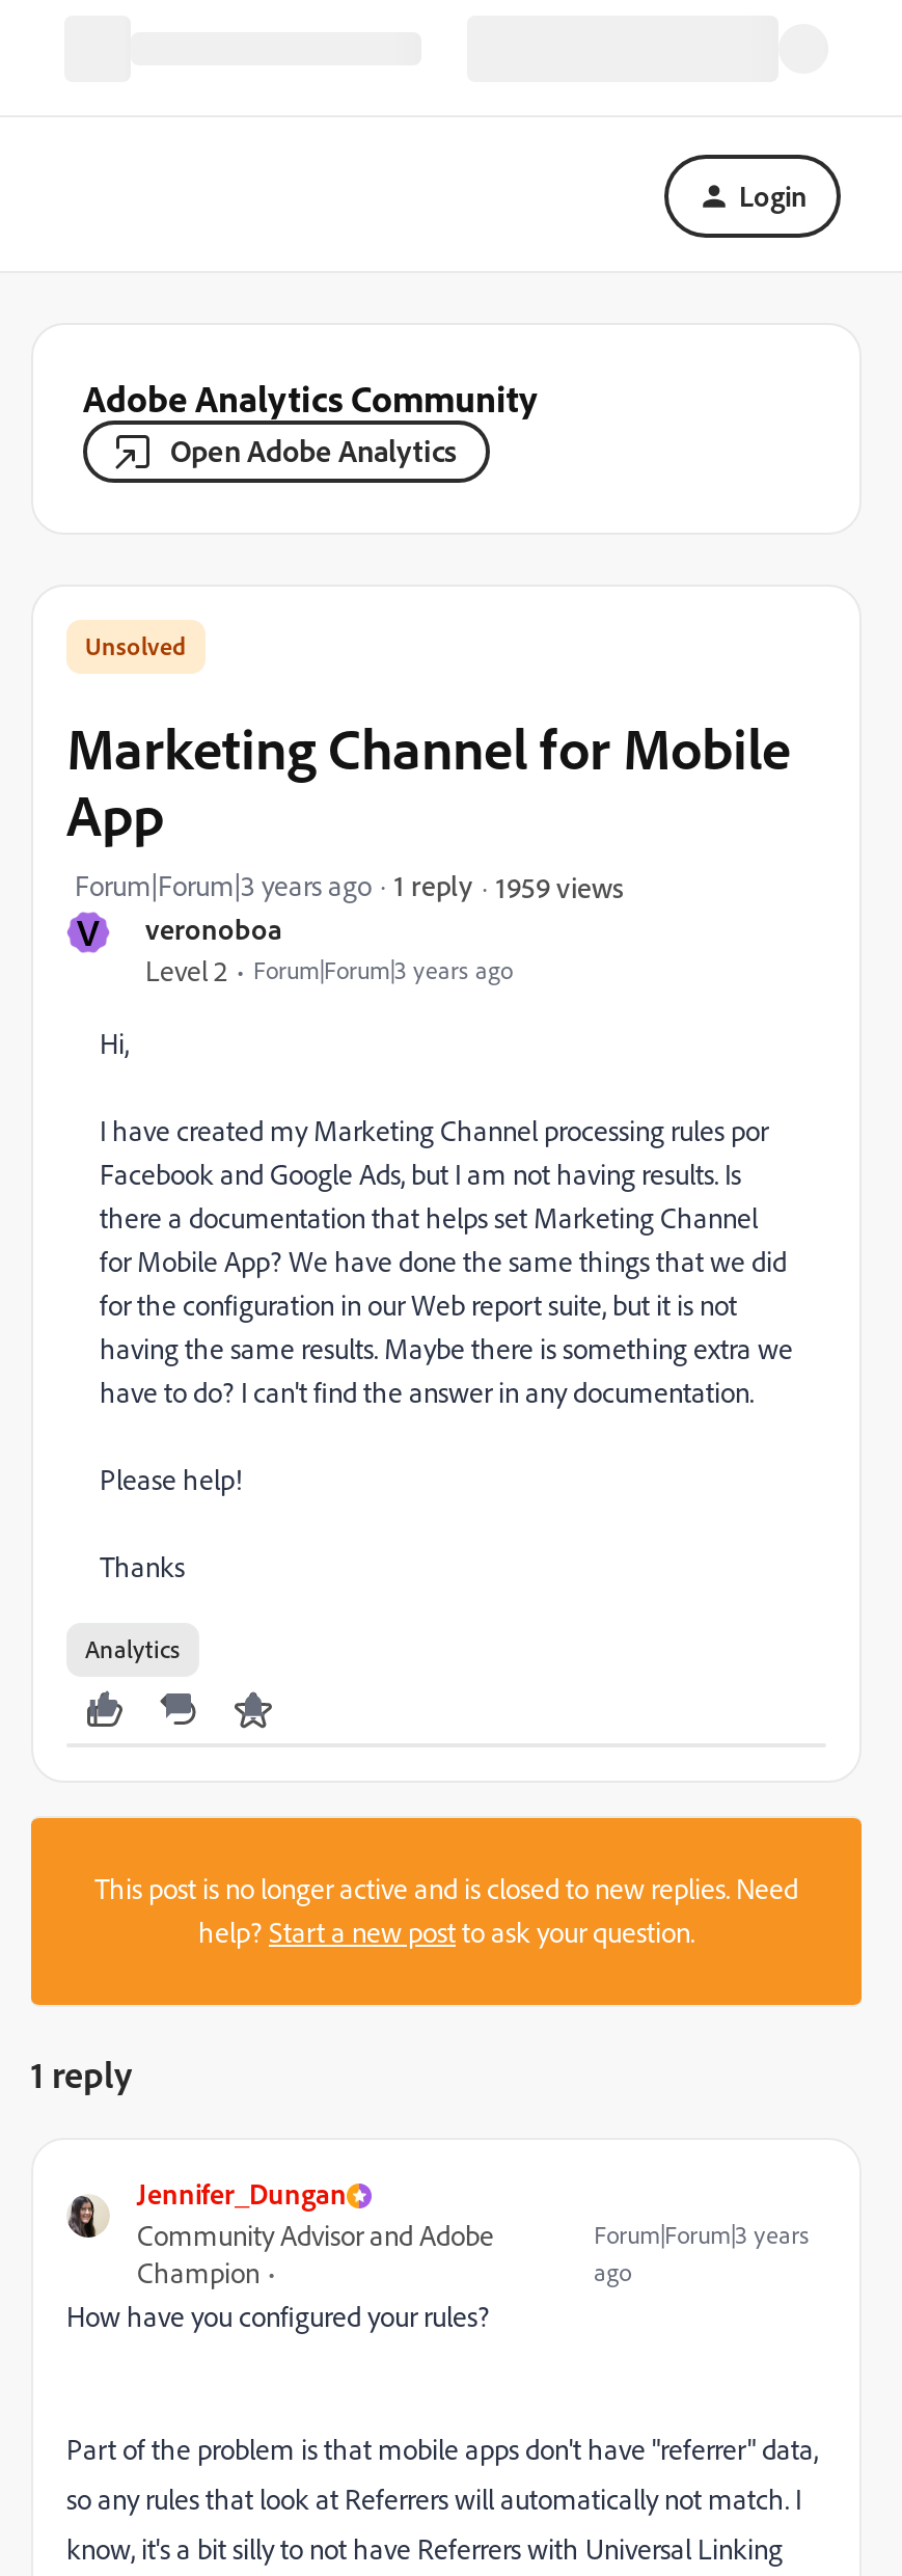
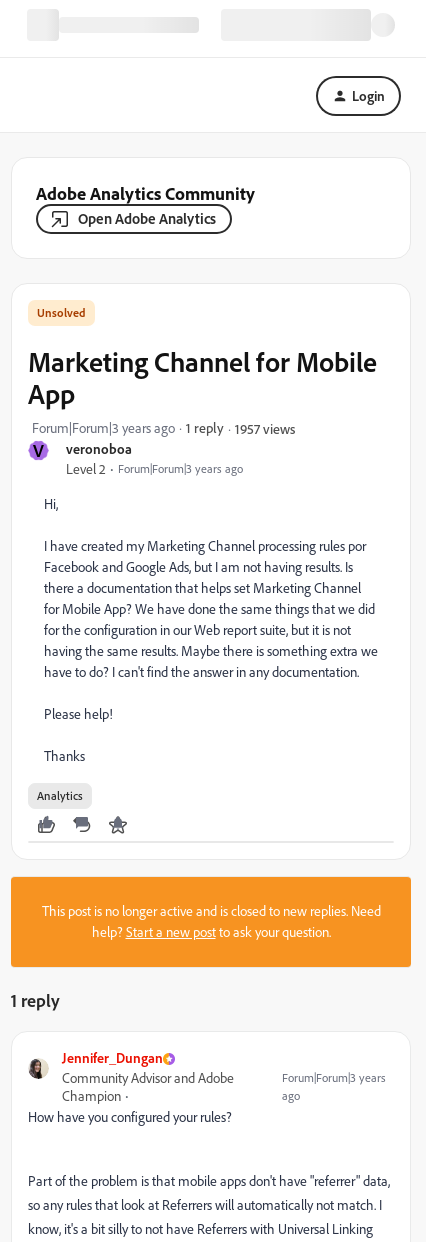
- 1959 views
+ 1957 views
